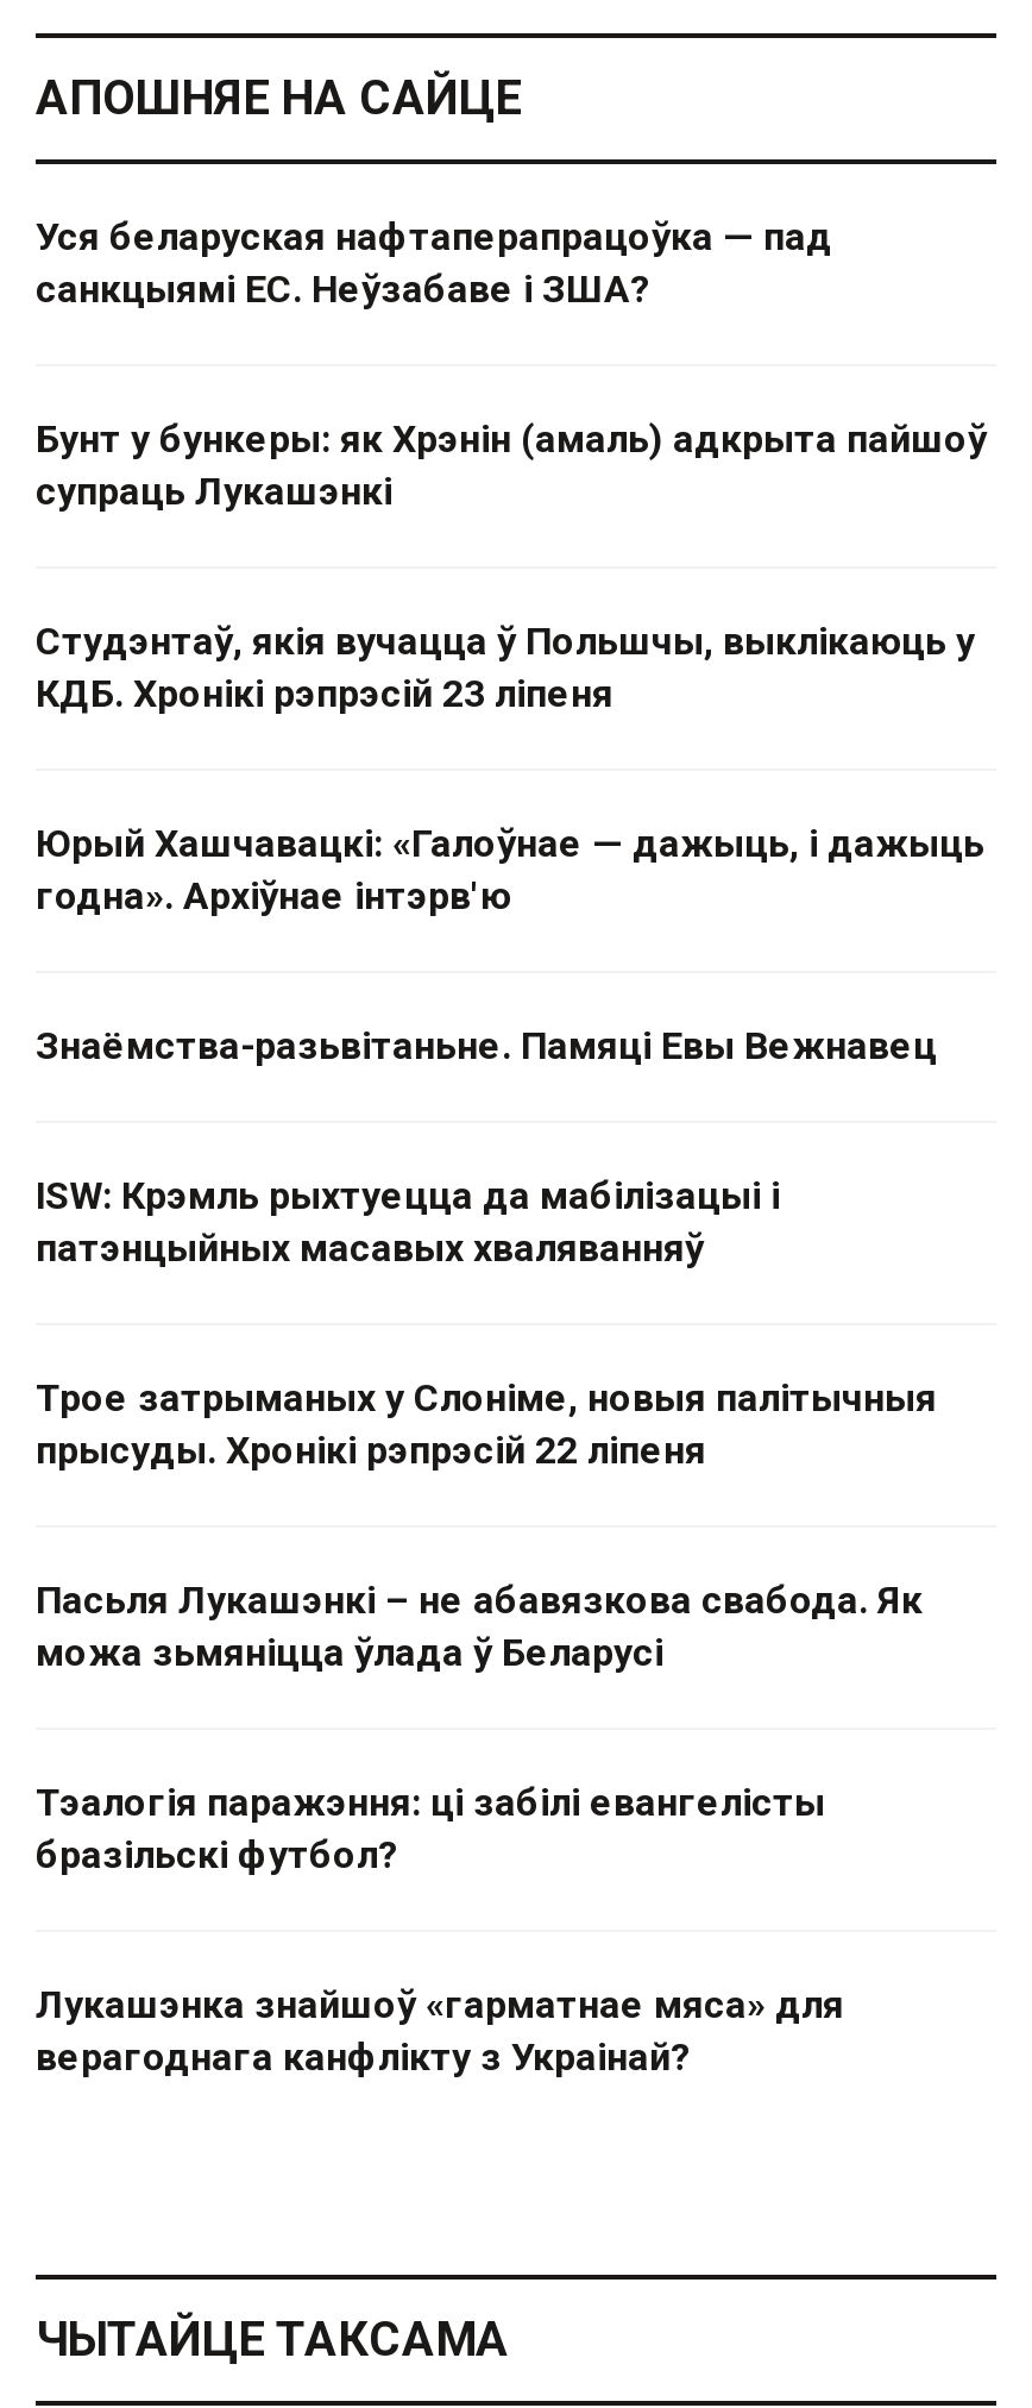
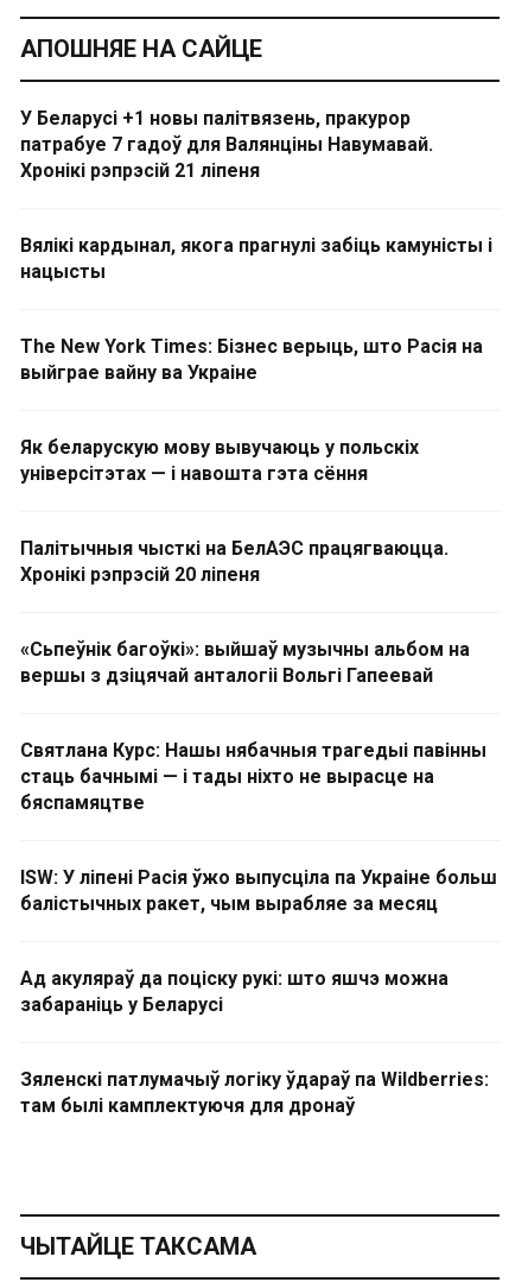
- Уся беларуская нафтаперапрацоўка — пад
- санкцыямі ЕС. Неўзабаве і ЗША?
+ У Беларусі +1 новы палітвязень, пракурор
+ патрабуе 7 гадоў для Валянціны Навумавай.
+ Хронікі рэпрэсій 21 ліпеня

- Бунт у бункеры: як Хрэнін (амаль) адкрыта пайшоў
- супраць Лукашэнкі
+ Вялікі кардынал, якога прагнулі забіць камуністы і
+ нацысты

- Студэнтаў, якія вучацца ў Польшчы, выклікаюць у
- КДБ. Хронікі рэпрэсій 23 ліпеня
+ The New York Times: Бізнес верыць, што Расія на
+ выйграе вайну ва Украіне

- Юрый Хашчавацкі: «Галоўнае — дажыць, і дажыць
- годна». Архіўнае інтэрв'ю
+ Як беларускую мову вывучаюць у польскіх
+ універсітэтах — і навошта гэта сёння

- Знаёмства-разьвітаньне. Памяці Евы Вежнавец
+ Палітычныя чысткі на БелАЭС працягваюцца.
+ Хронікі рэпрэсій 20 ліпеня

- ISW: Крэмль рыхтуецца да мабілізацыі і
- патэнцыйных масавых хваляванняў
+ «Сьпеўнік багоўкі»: выйшаў музычны альбом на
+ вершы з дзіцячай анталогіі Вольгі Гапеевай

- Трое затрыманых у Слоніме, новыя палітычныя
- прысуды. Хронікі рэпрэсій 22 ліпеня
+ Святлана Курс: Нашы нябачныя трагедыі павінны
+ стаць бачнымі — і тады ніхто не вырасце на
+ бяспамяцтве

- Пасьля Лукашэнкі – не абавязкова свабода. Як
- можа зьмяніцца ўлада ў Беларусі
+ ISW: У ліпені Расія ўжо выпусціла па Украіне больш
+ балістычных ракет, чым вырабляе за месяц

- Тэалогія паражэння: ці забілі евангелісты
- бразільскі футбол?
+ Ад акуляраў да поціску рукі: што яшчэ можна
+ забараніць у Беларусі

- Лукашэнка знайшоў «гарматнае мяса» для
- верагоднага канфлікту з Украінай?
+ Зяленскі патлумачыў логіку ўдараў па Wildberries:
+ там былі камплектуючя для дронаў
